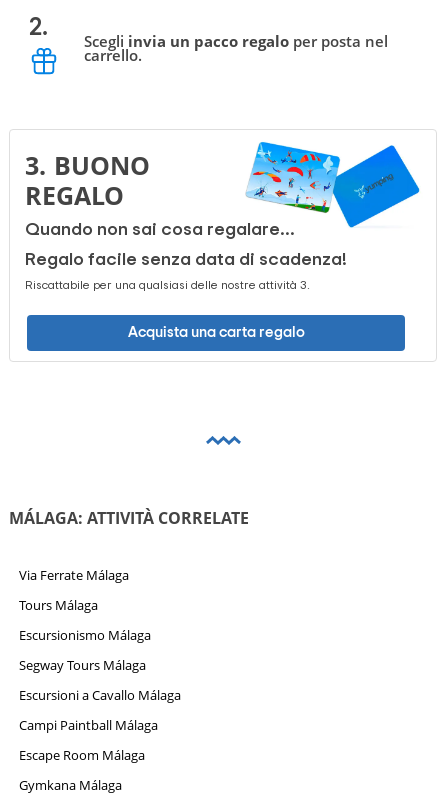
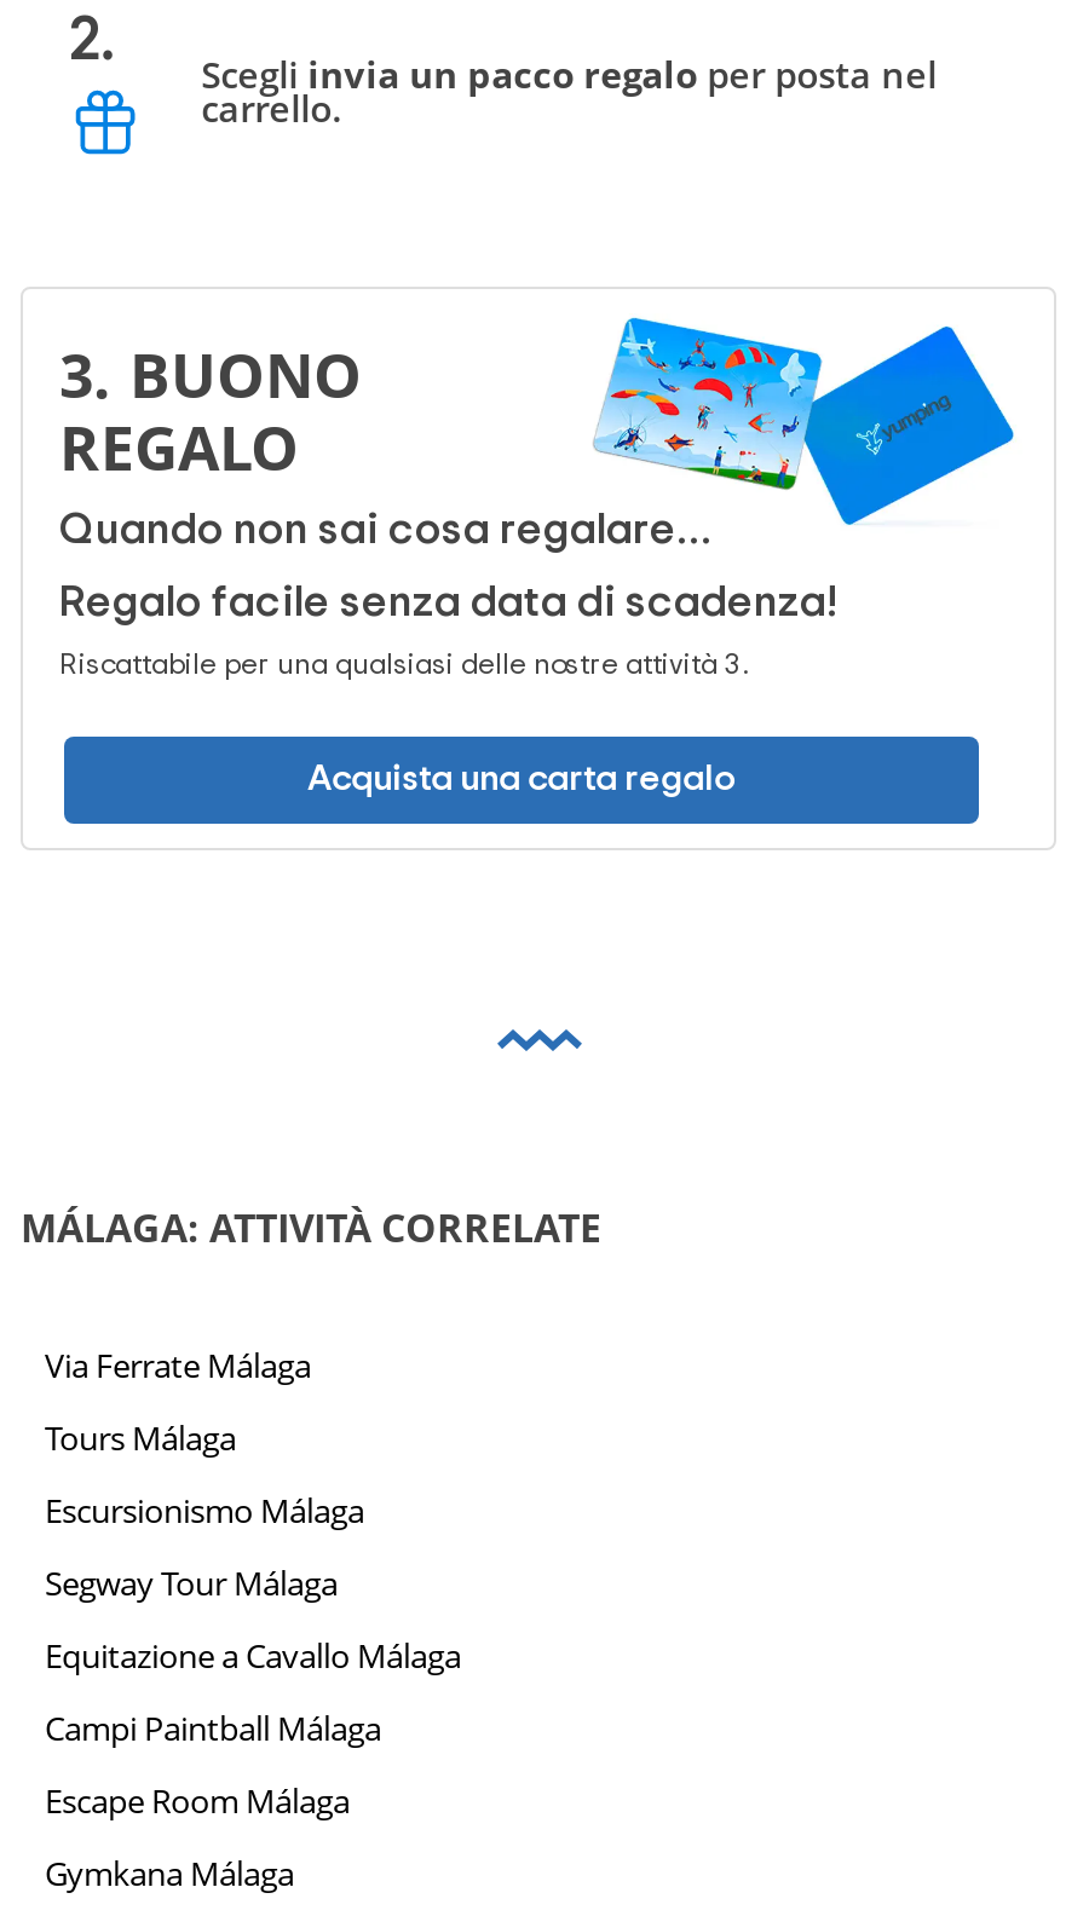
- Segway Tours Málaga
+ Segway Tour Málaga

- Escursioni a Cavallo Málaga
+ Equitazione a Cavallo Málaga
